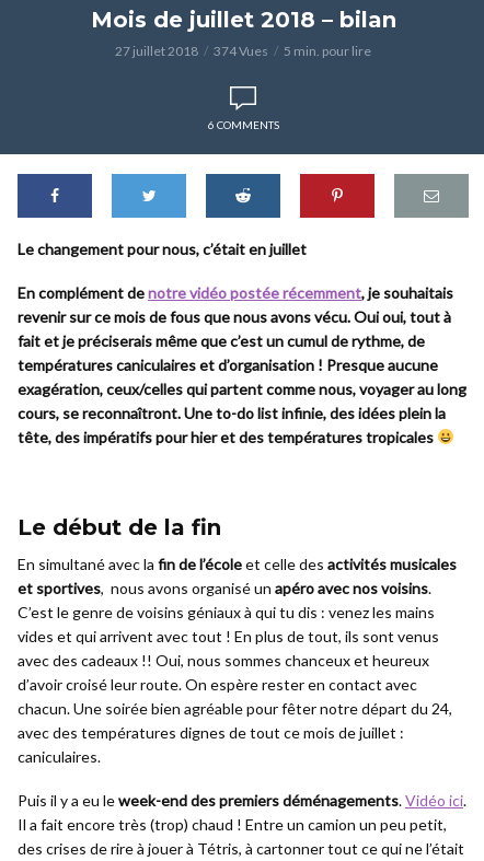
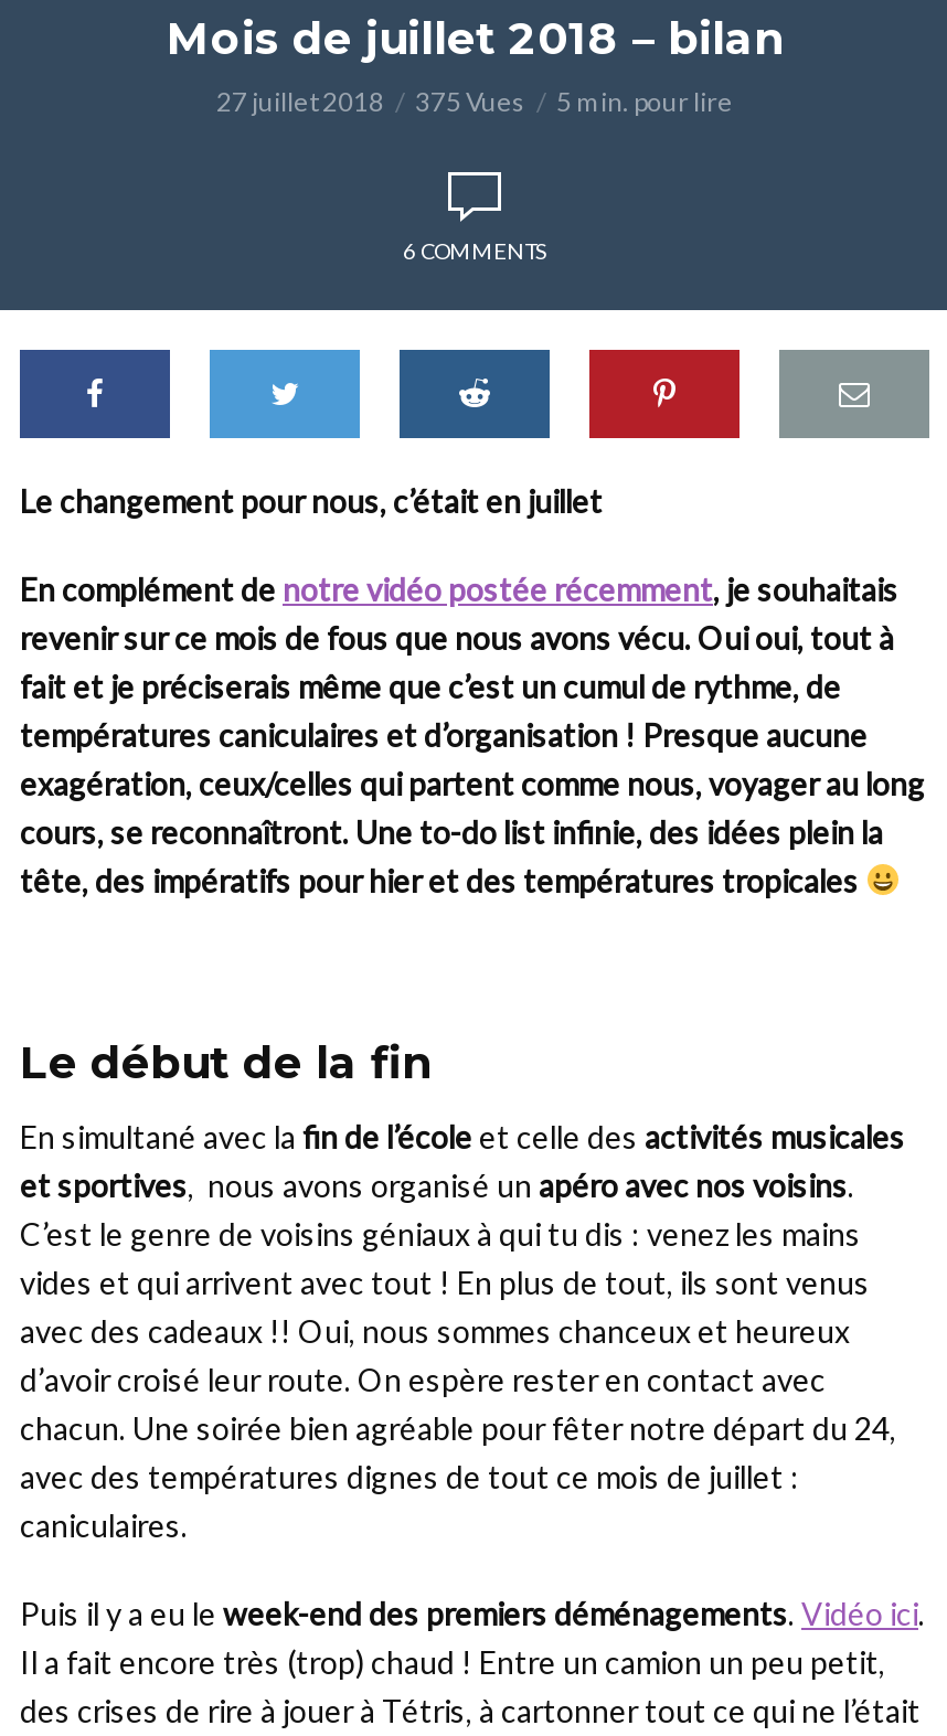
- 27 juillet 2018 374 Vues 5 min. pour lire
+ 27 juillet 2018 375 Vues 5 min. pour lire
